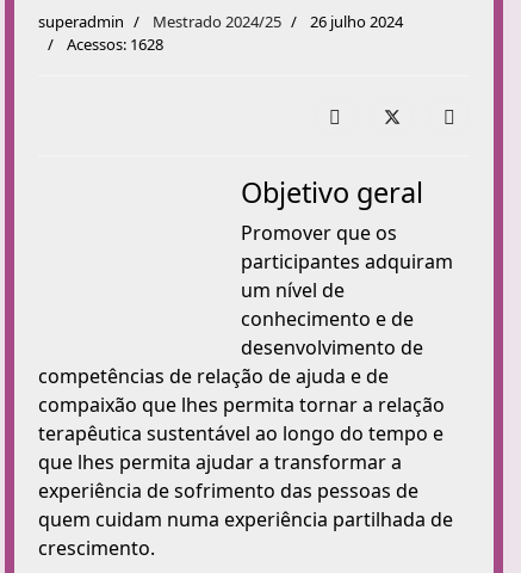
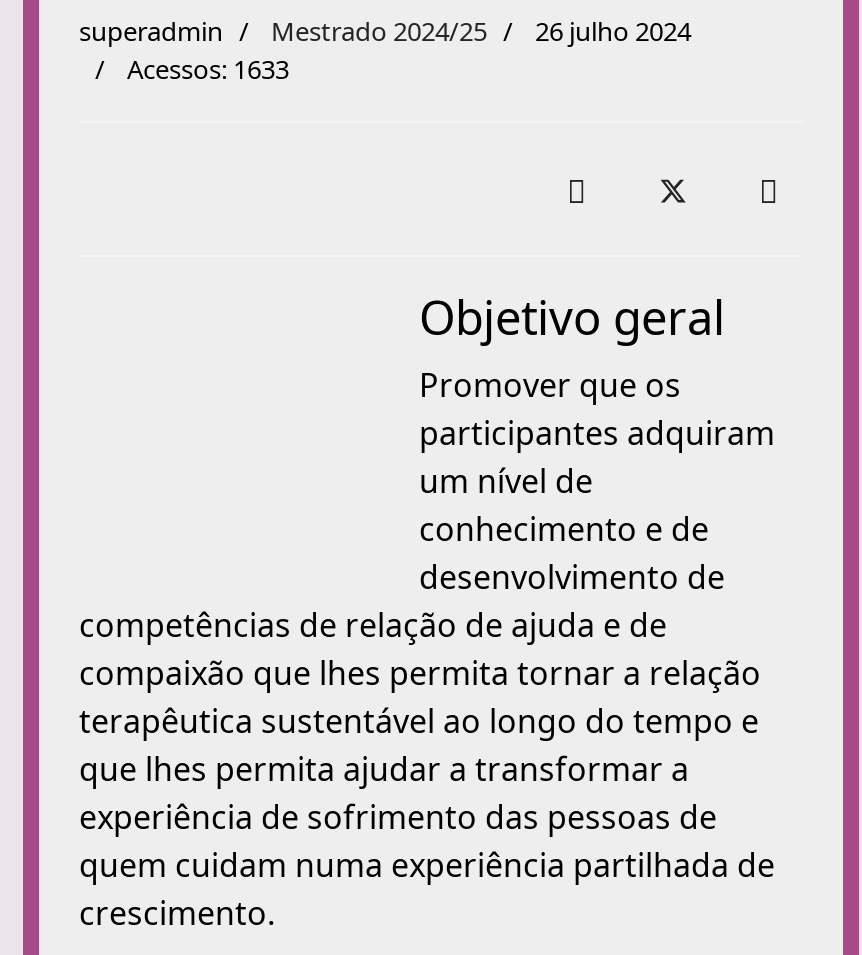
- Acessos: 1628
+ Acessos: 1633
